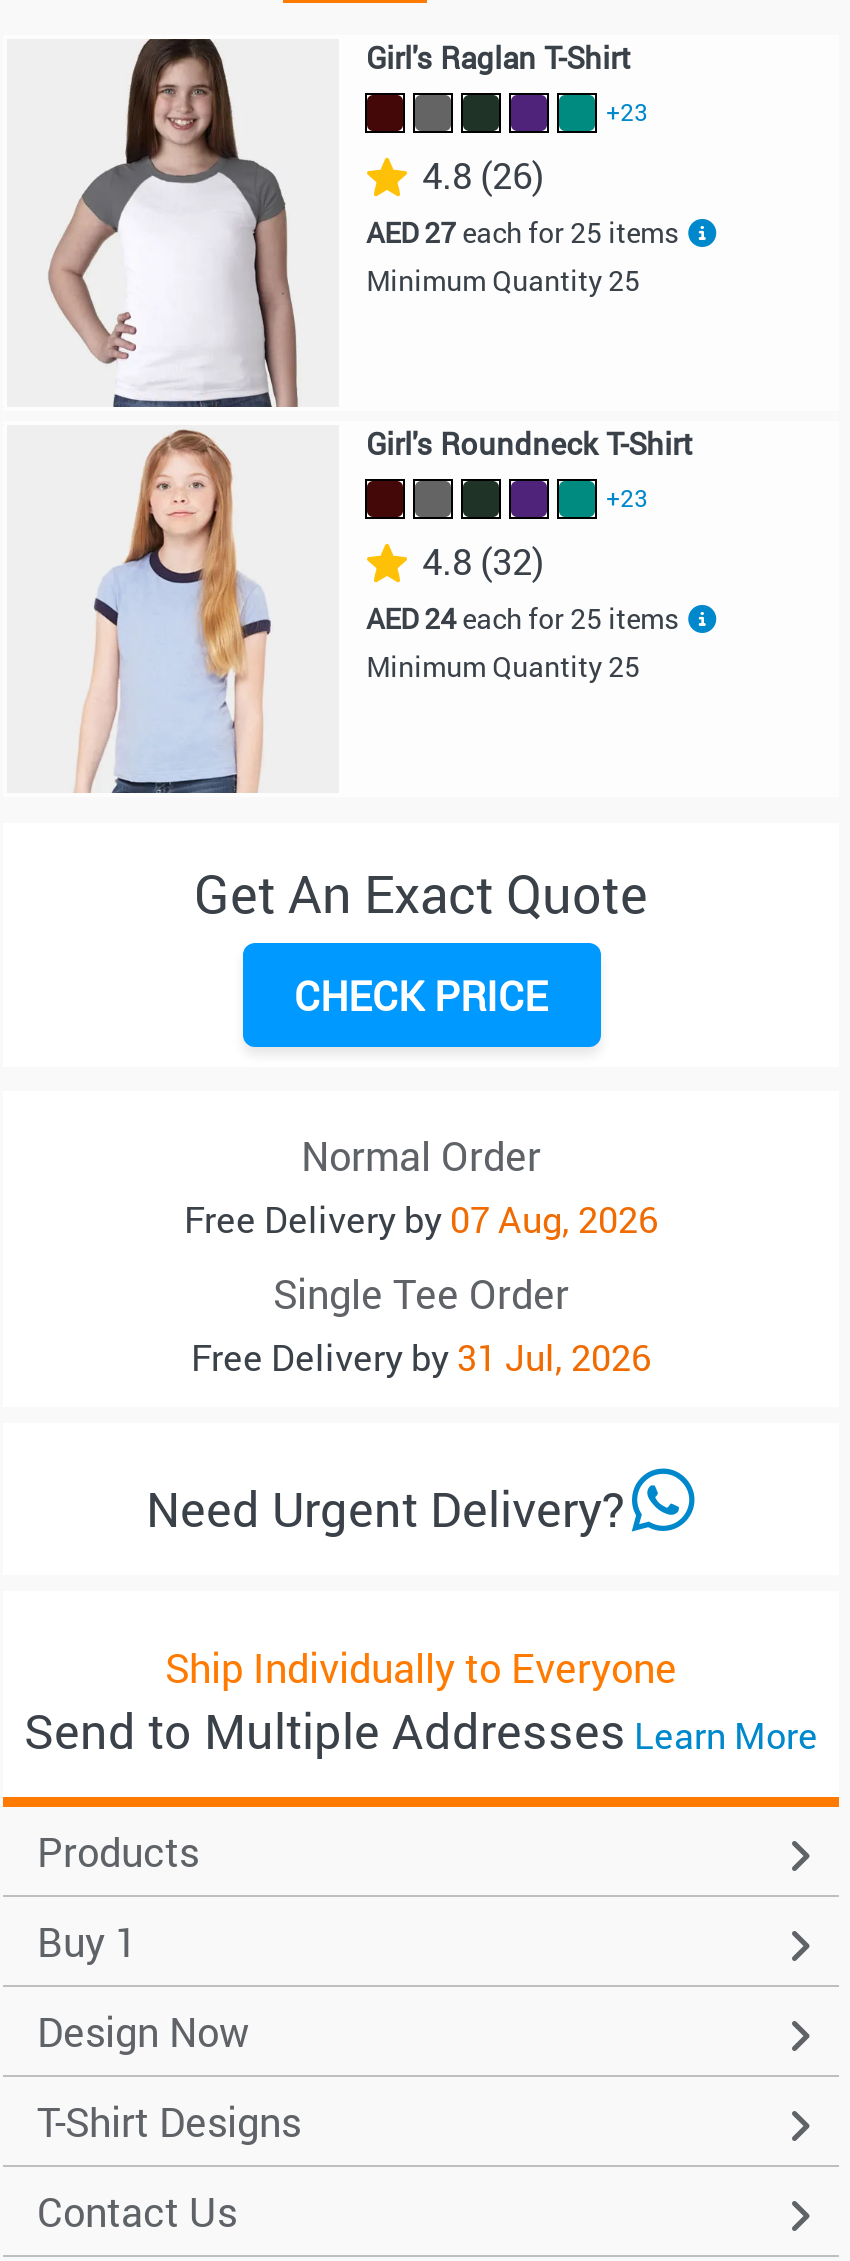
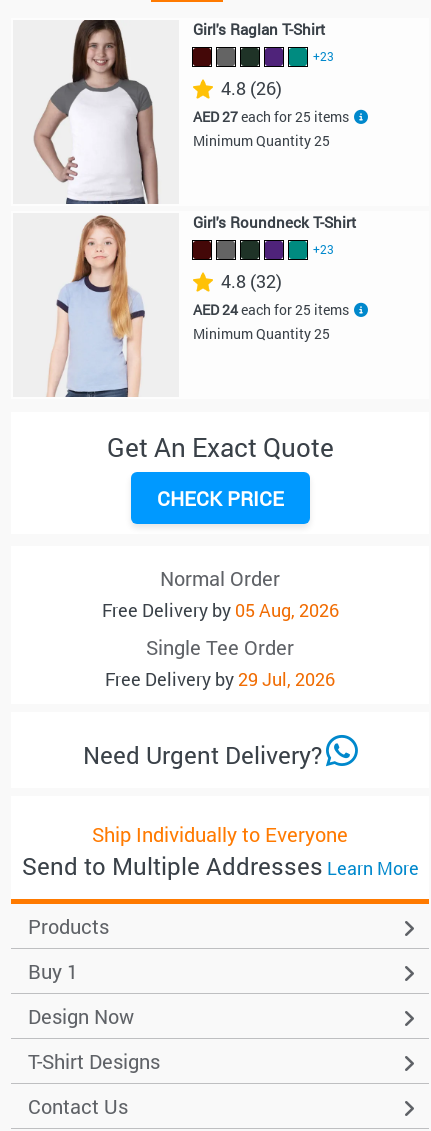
- Free Delivery by 07 Aug, 2026
+ Free Delivery by 05 Aug, 2026

- Free Delivery by 31 Jul, 2026
+ Free Delivery by 29 Jul, 2026
